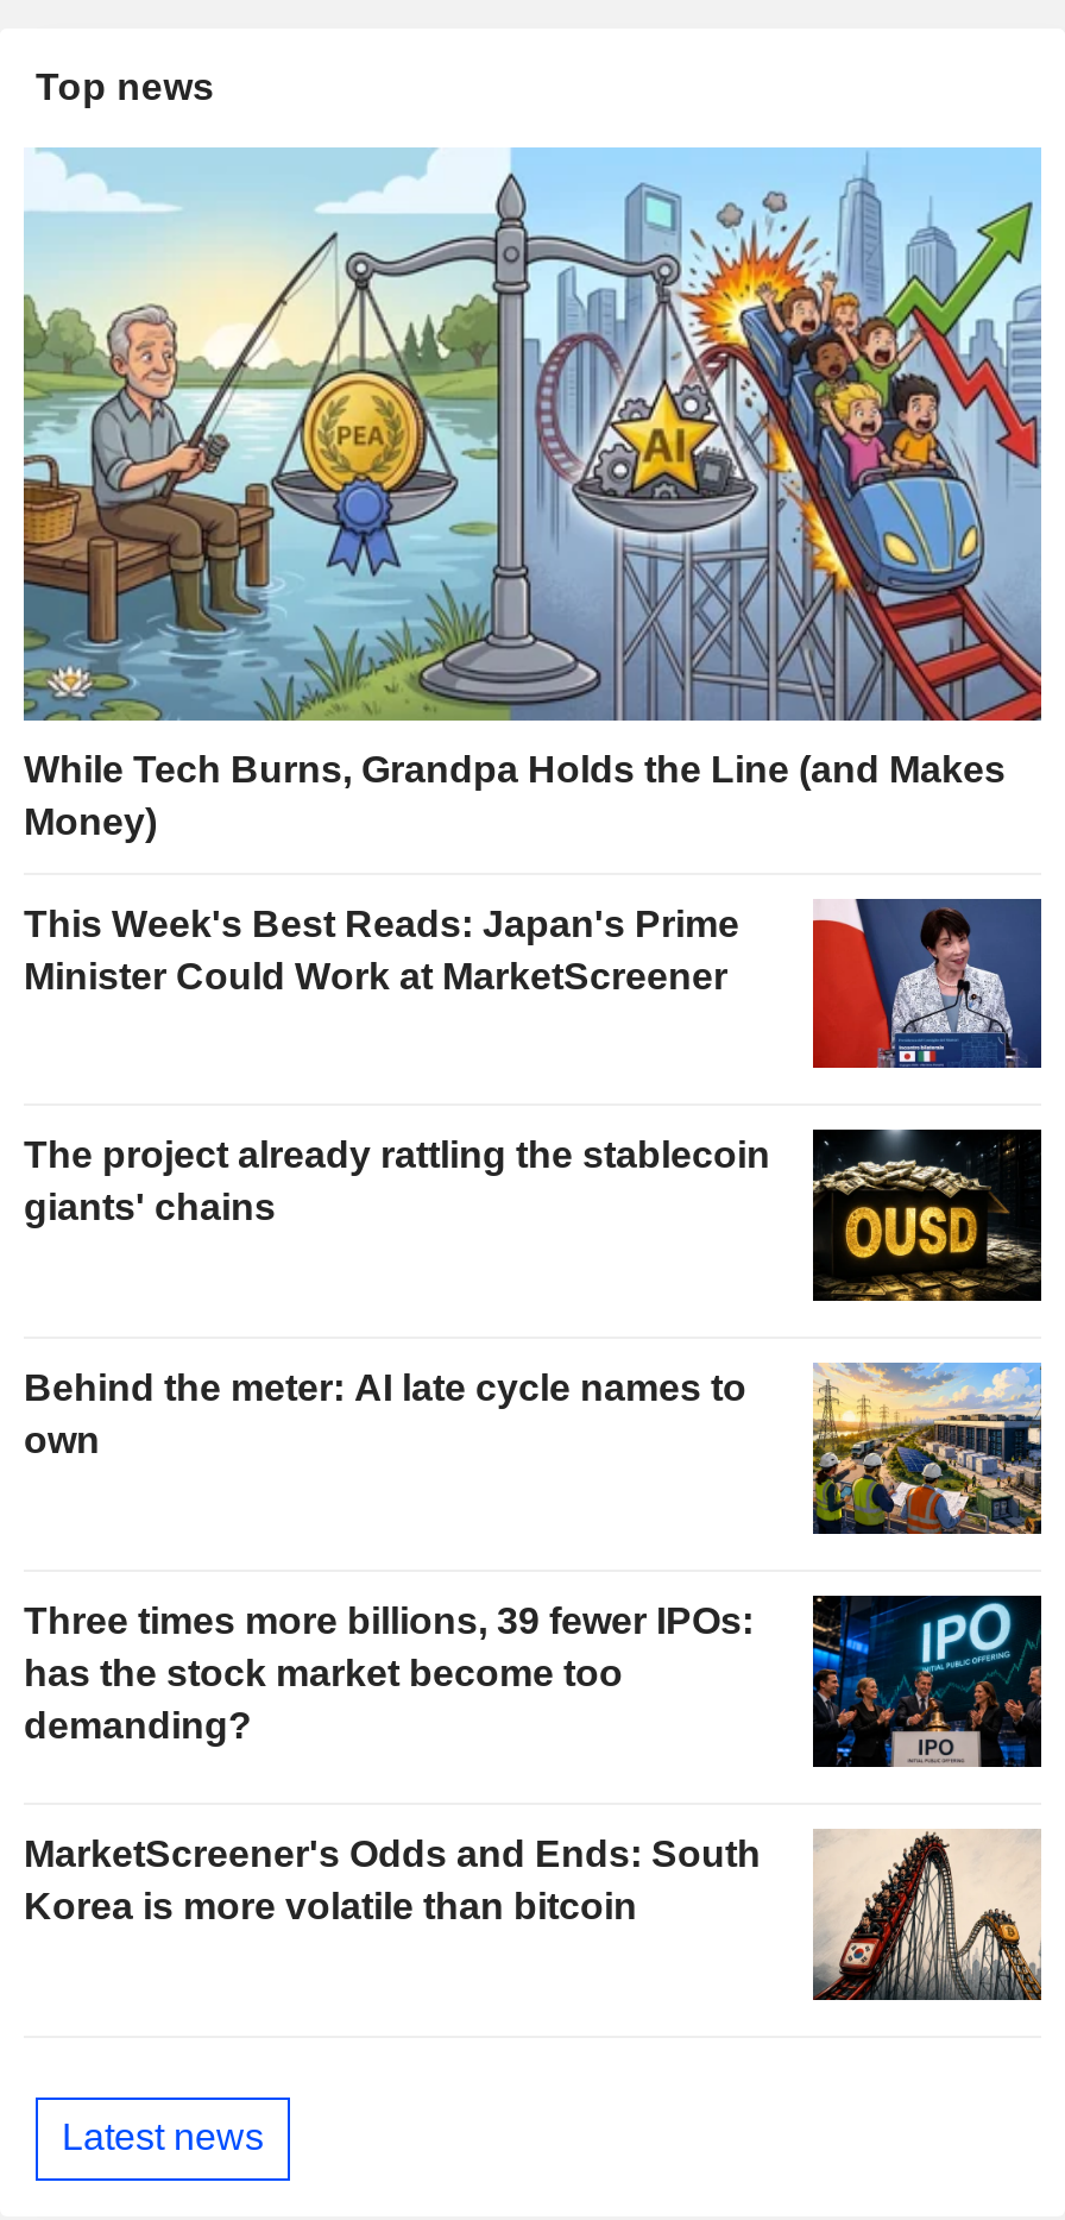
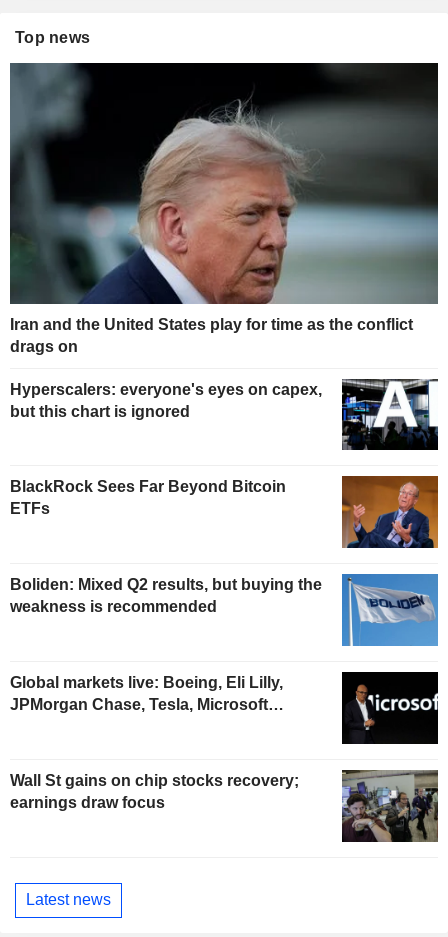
- [image]
- While Tech Burns, Grandpa Holds the Line (and Makes
- Money)
+ [image]
+ Iran and the United States play for time as the conflict
+ drags on

- [image]
- This Week's Best Reads: Japan's Prime
- Minister Could Work at MarketScreener
+ [image]
+ Hyperscalers: everyone's eyes on capex,
+ but this chart is ignored

- The project already rattling the stablecoin
- giants' chains
+ BlackRock Sees Far Beyond Bitcoin
+ ETFs

- [image]
+ [image]

- [image]
- Behind the meter: AI late cycle names to
- own
+ [image]
+ Boliden: Mixed Q2 results, but buying the
+ weakness is recommended

- Three times more billions, 39 fewer IPOs:
- has the stock market become too
- demanding?
+ Global markets live: Boeing, Eli Lilly,
+ JPMorgan Chase, Tesla, Microsoft…

- [image]
+ [image]

- MarketScreener's Odds and Ends: South
- Korea is more volatile than bitcoin
+ Wall St gains on chip stocks recovery;
+ earnings draw focus

- [image]
+ [image]
